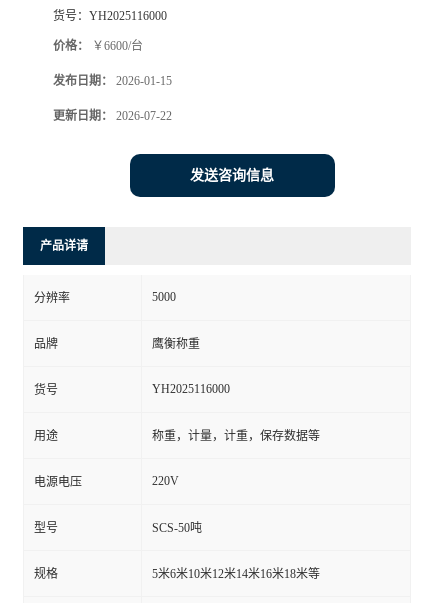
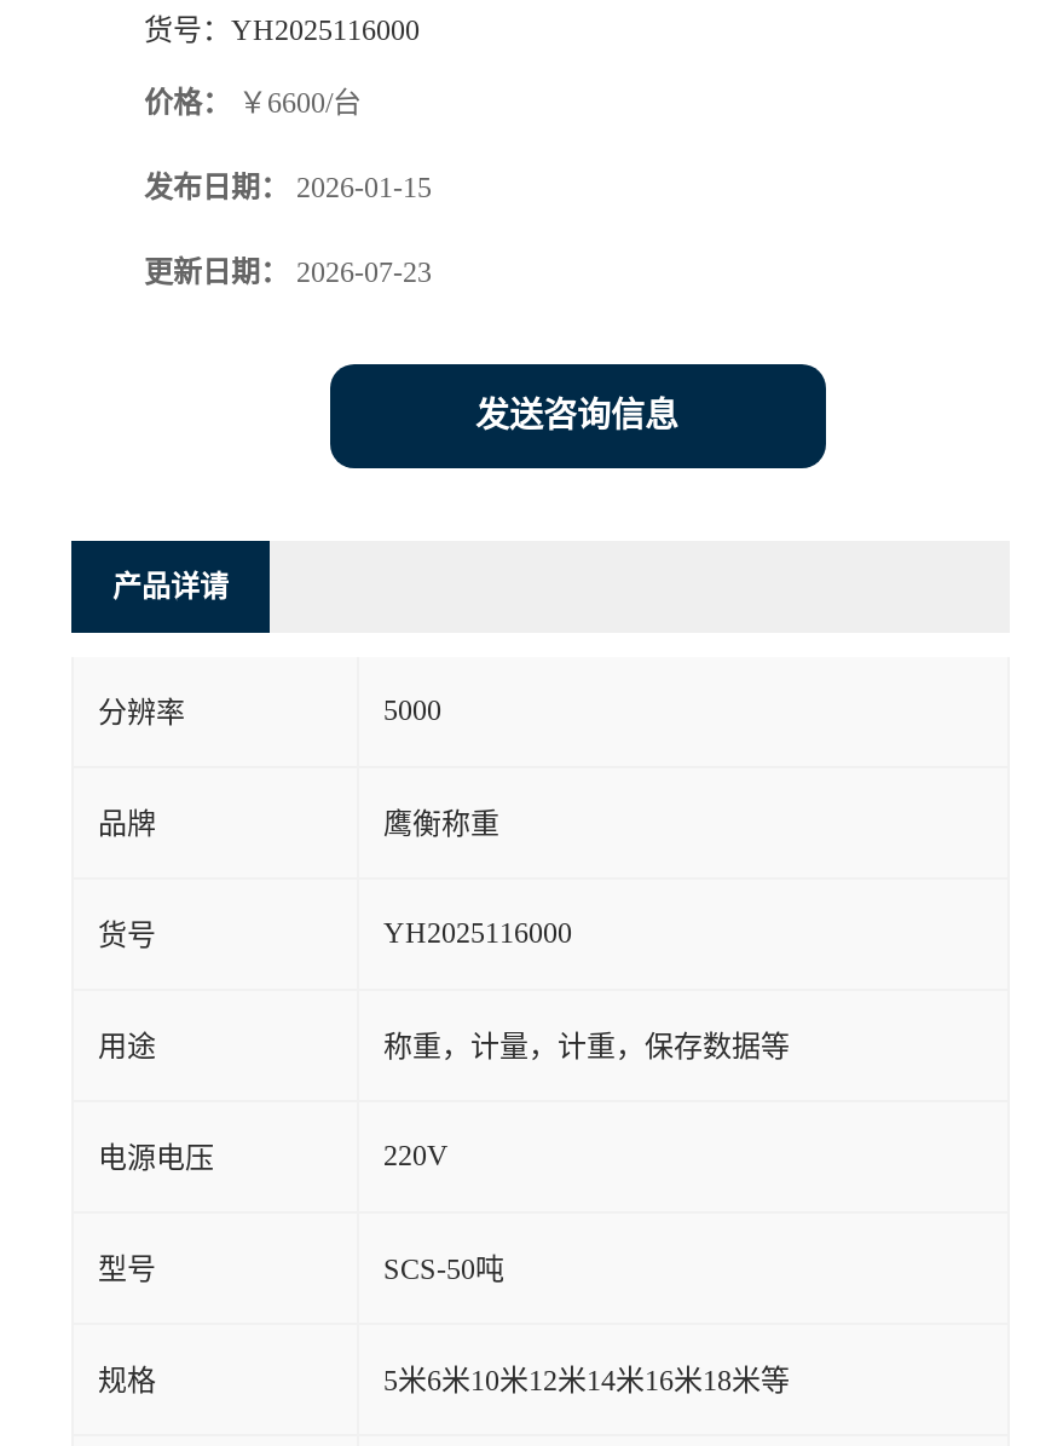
- 更新日期：2026-07-22
+ 更新日期：2026-07-23
